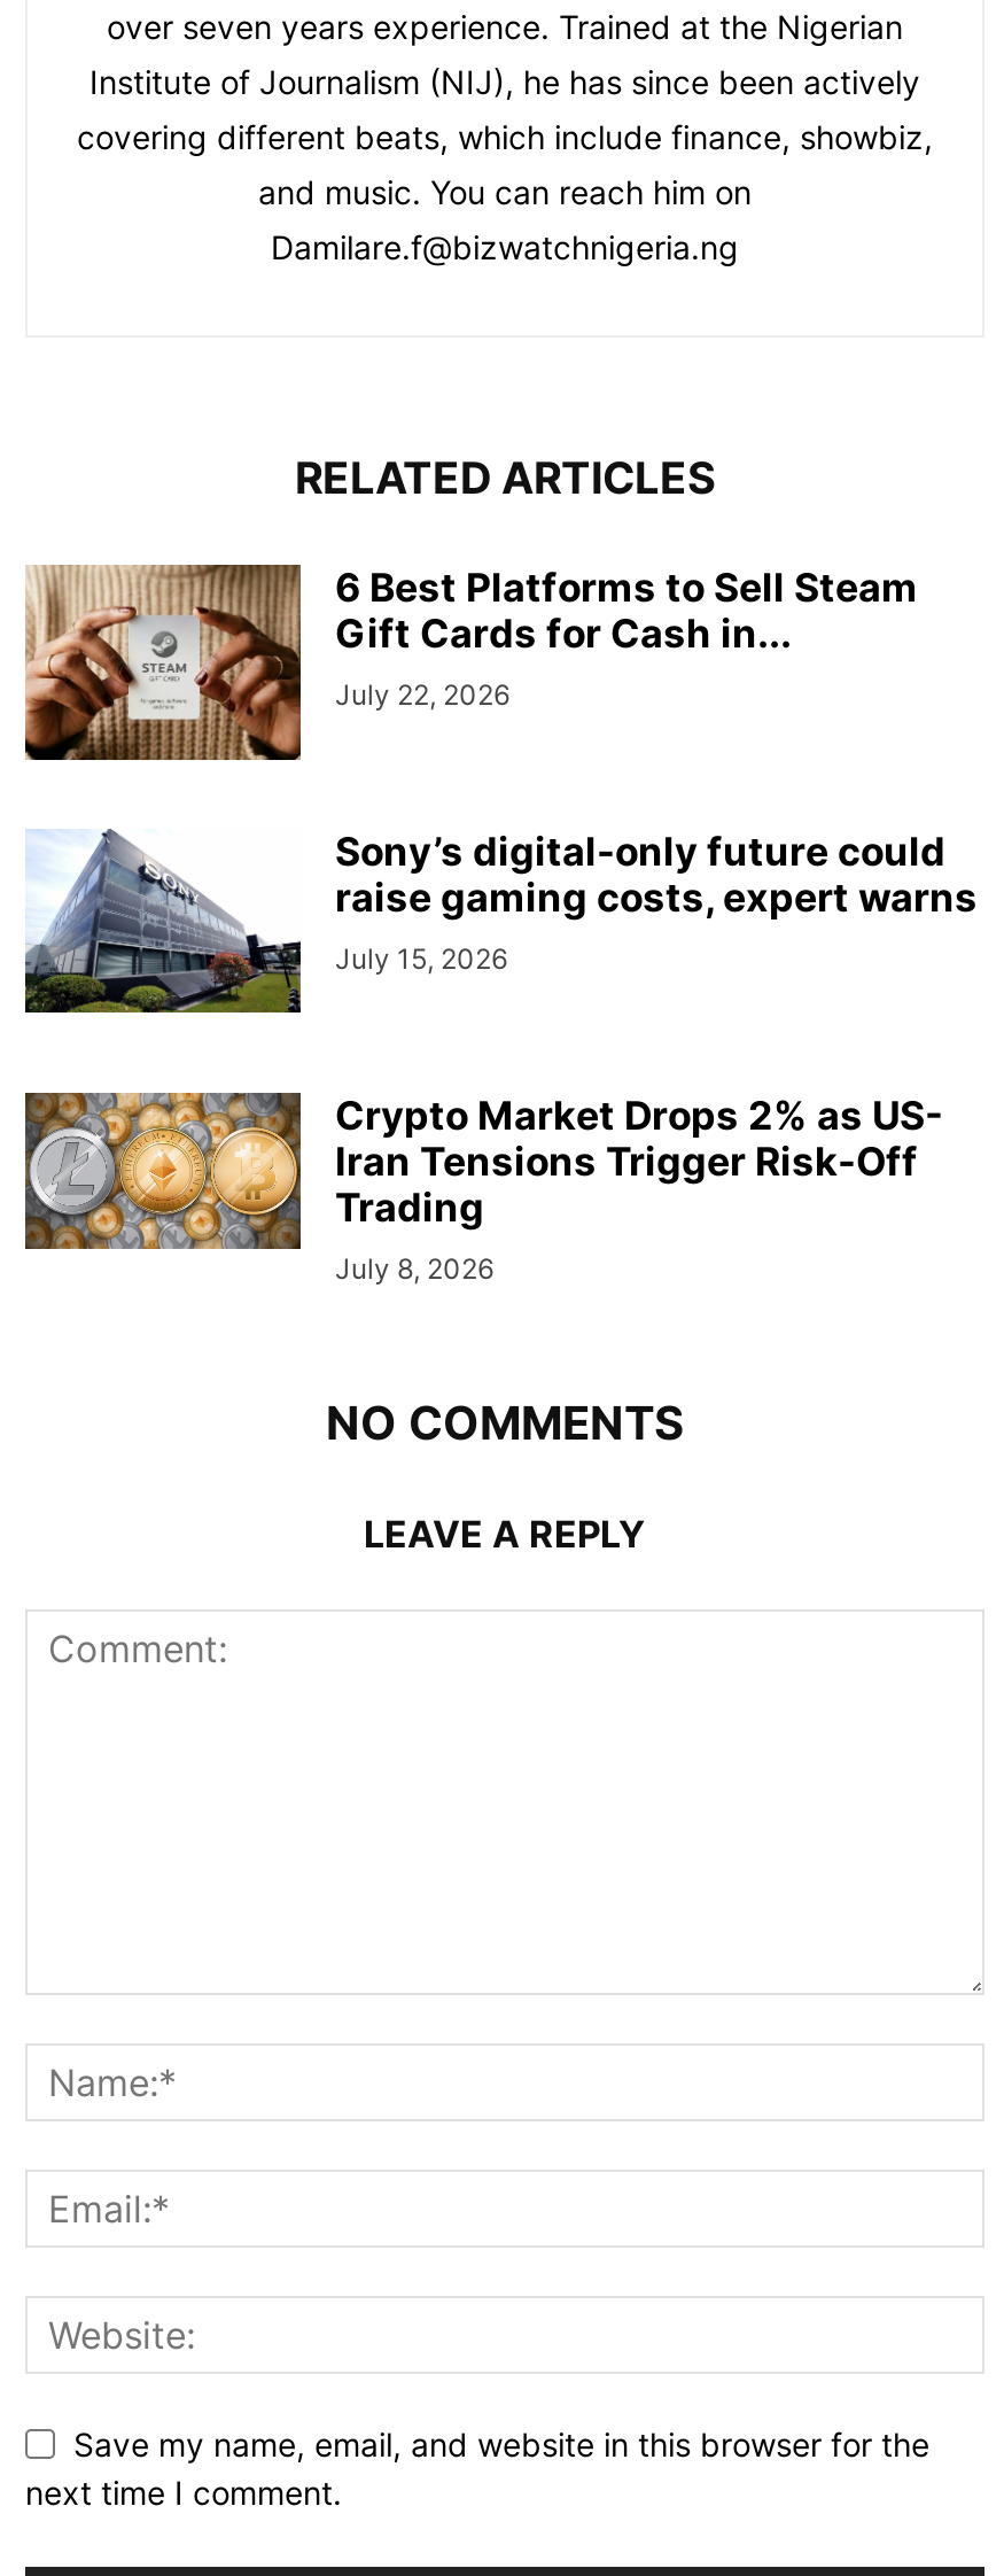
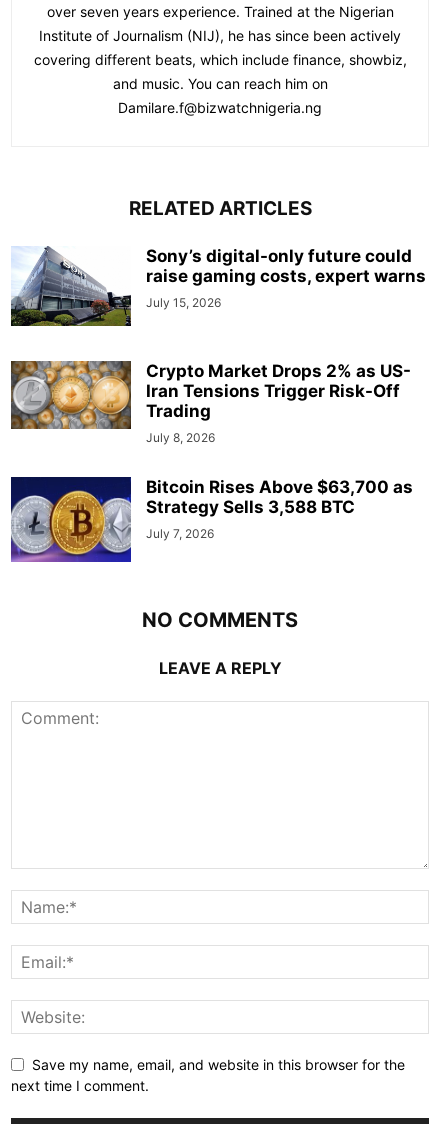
- [image]
- 6 Best Platforms to Sell Steam
- Gift Cards for Cash in...
- July 22, 2026

moved up: [image] | Sony’s digital-only future could | raise gaming costs, expert warns | July 15, 2026 | Crypto Market Drops 2% as US- | Iran Tensions Trigger Risk-Off | Trading | July 8, 2026

+ [image]
+ Bitcoin Rises Above $63,700 as
+ Strategy Sells 3,588 BTC
+ July 7, 2026
